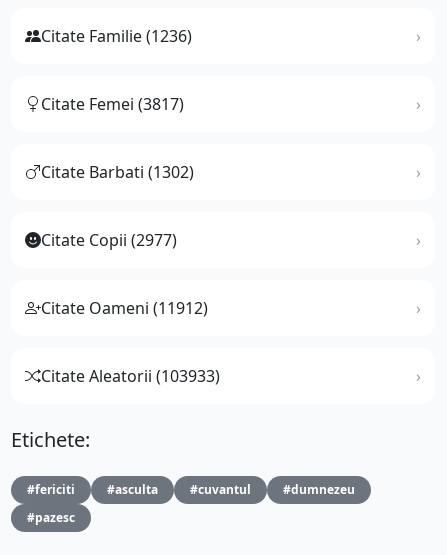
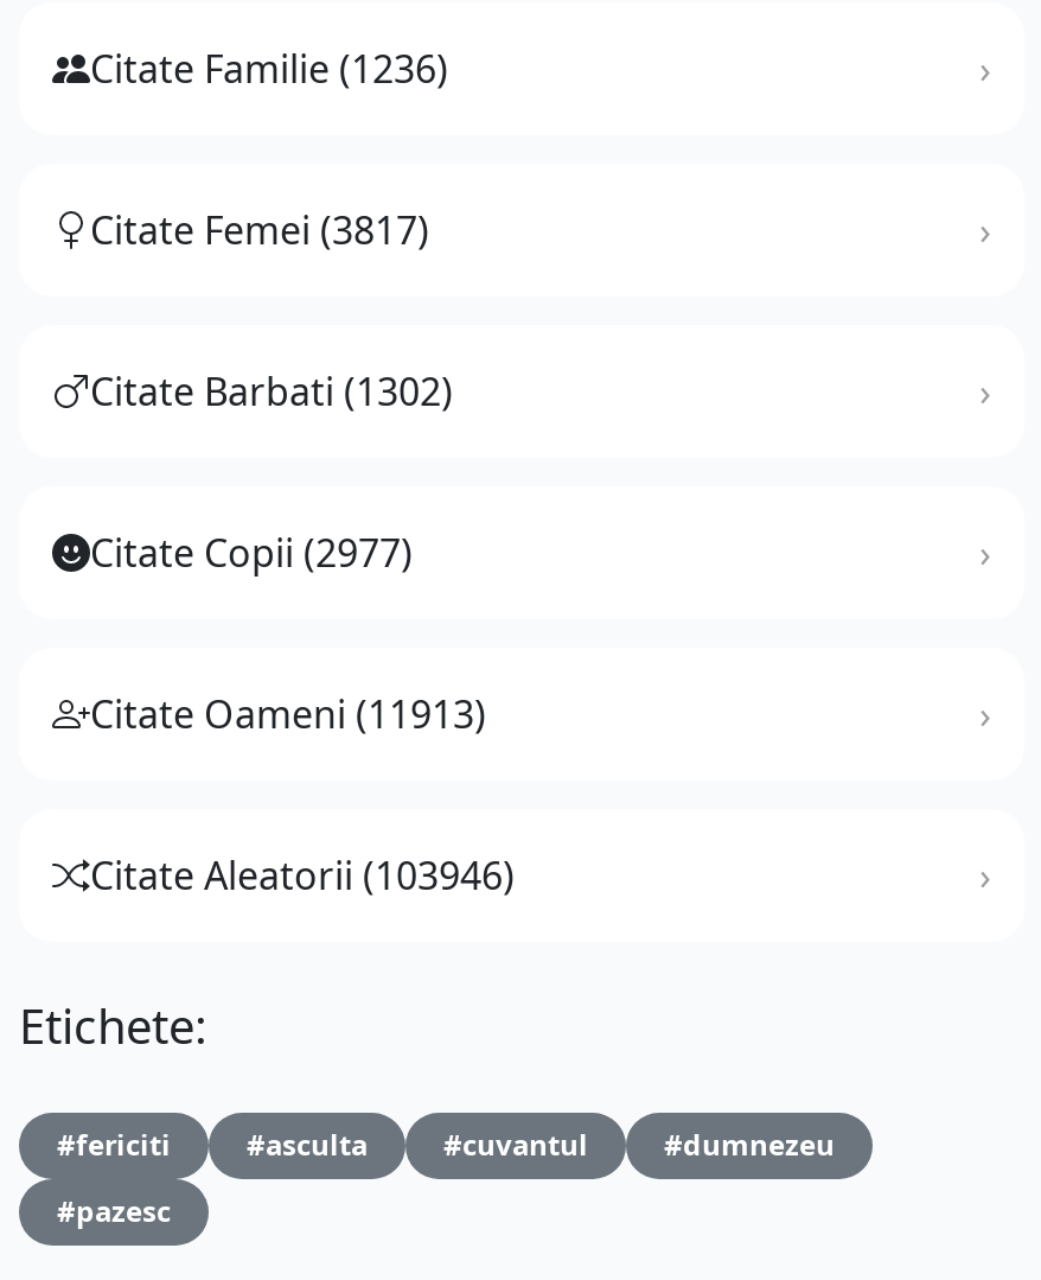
- Citate Oameni (11912)
+ Citate Oameni (11913)

- Citate Aleatorii (103933)
+ Citate Aleatorii (103946)
